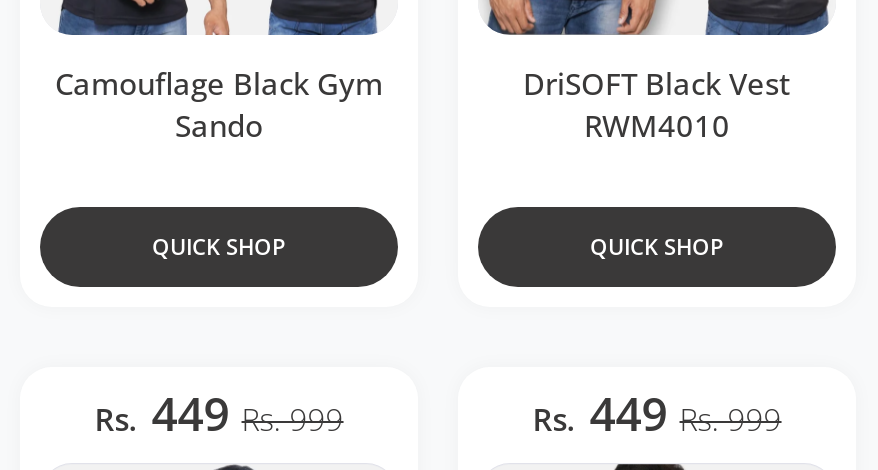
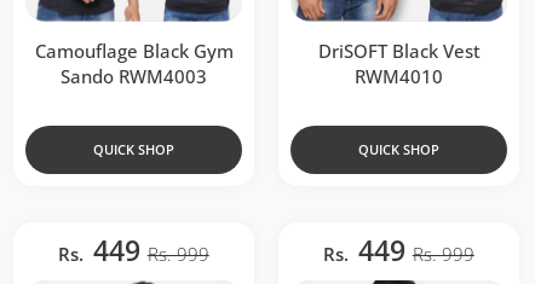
- Sando
+ Sando RWM4003
